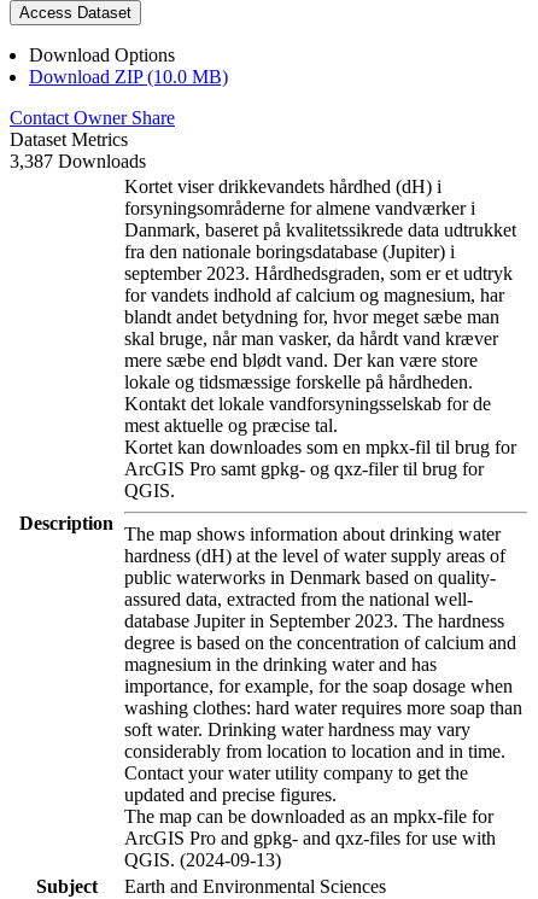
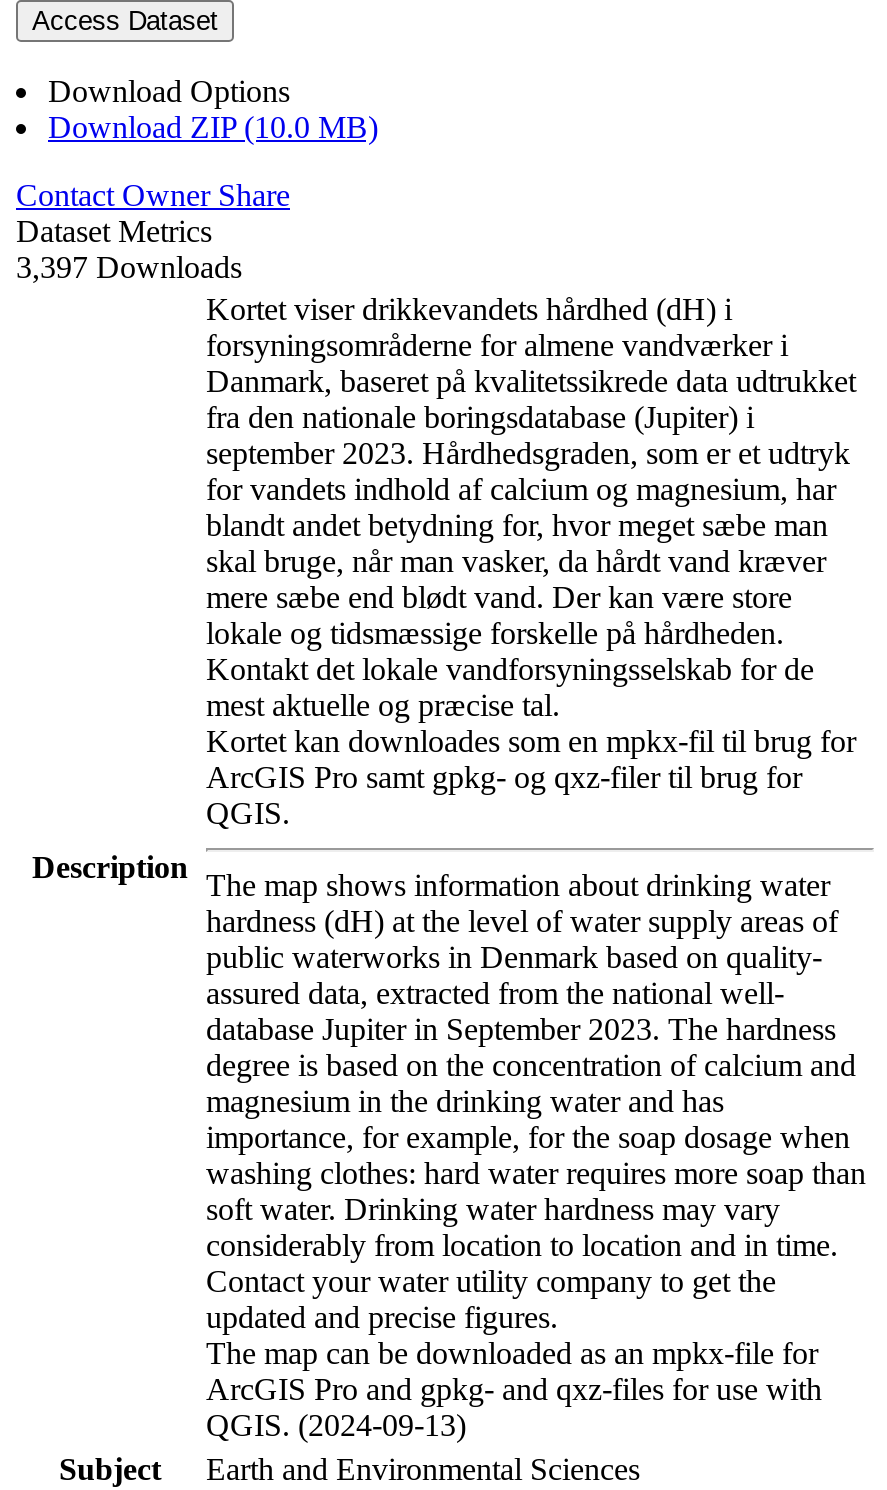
- 3,387 Downloads
+ 3,397 Downloads
